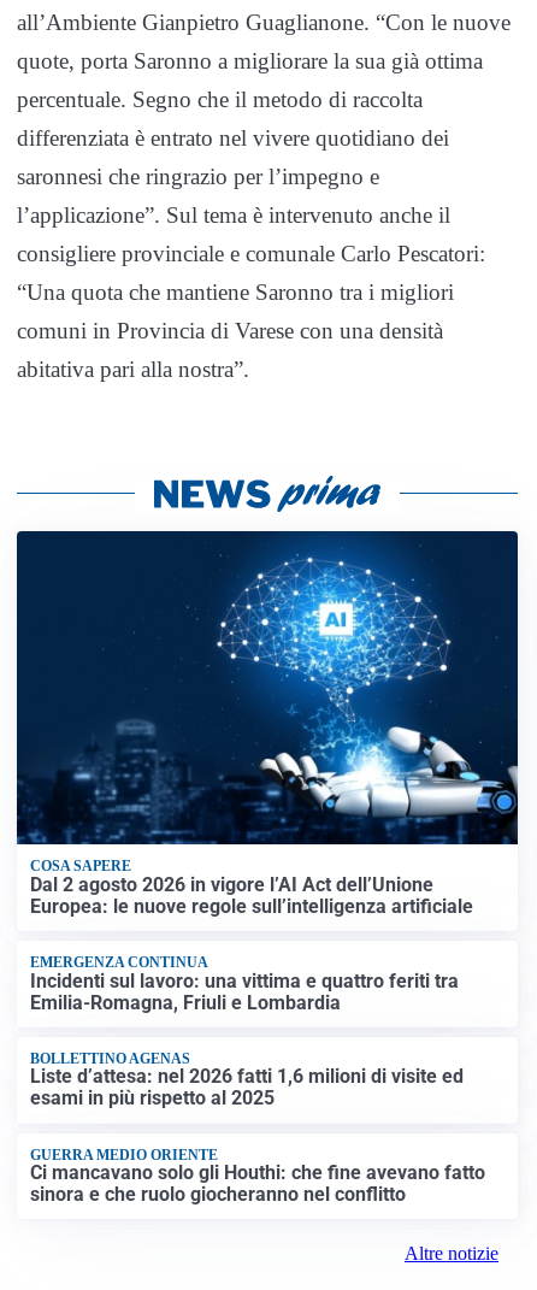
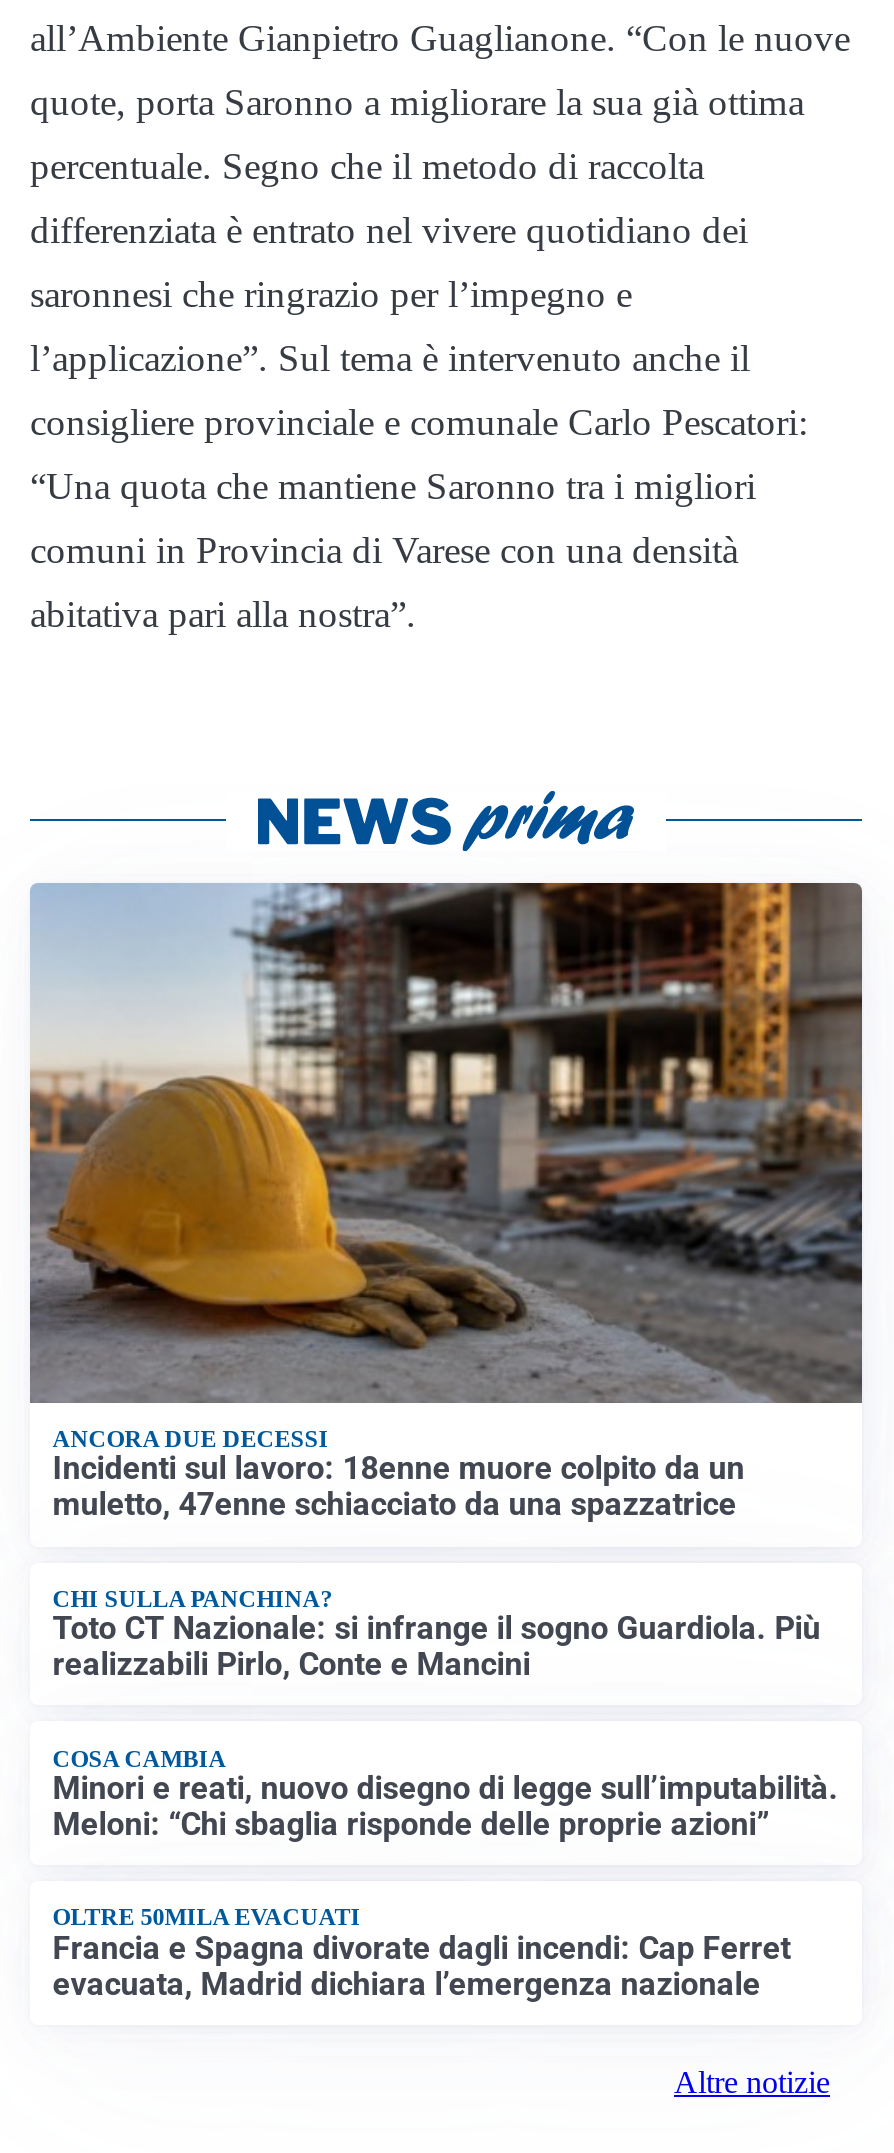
- [image]
- COSA SAPERE
- Dal 2 agosto 2026 in vigore l’AI Act dell’Unione
- Europea: le nuove regole sull’intelligenza artificiale
+ [image]
+ ANCORA DUE DECESSI
+ Incidenti sul lavoro: 18enne muore colpito da un
+ muletto, 47enne schiacciato da una spazzatrice

- EMERGENZA CONTINUA
- Incidenti sul lavoro: una vittima e quattro feriti tra
- Emilia-Romagna, Friuli e Lombardia
+ CHI SULLA PANCHINA?
+ Toto CT Nazionale: si infrange il sogno Guardiola. Più
+ realizzabili Pirlo, Conte e Mancini

- BOLLETTINO AGENAS
- Liste d’attesa: nel 2026 fatti 1,6 milioni di visite ed
- esami in più rispetto al 2025
+ COSA CAMBIA
+ Minori e reati, nuovo disegno di legge sull’imputabilità.
+ Meloni: “Chi sbaglia risponde delle proprie azioni”

- GUERRA MEDIO ORIENTE
- Ci mancavano solo gli Houthi: che fine avevano fatto
- sinora e che ruolo giocheranno nel conflitto
+ OLTRE 50MILA EVACUATI
+ Francia e Spagna divorate dagli incendi: Cap Ferret
+ evacuata, Madrid dichiara l’emergenza nazionale
